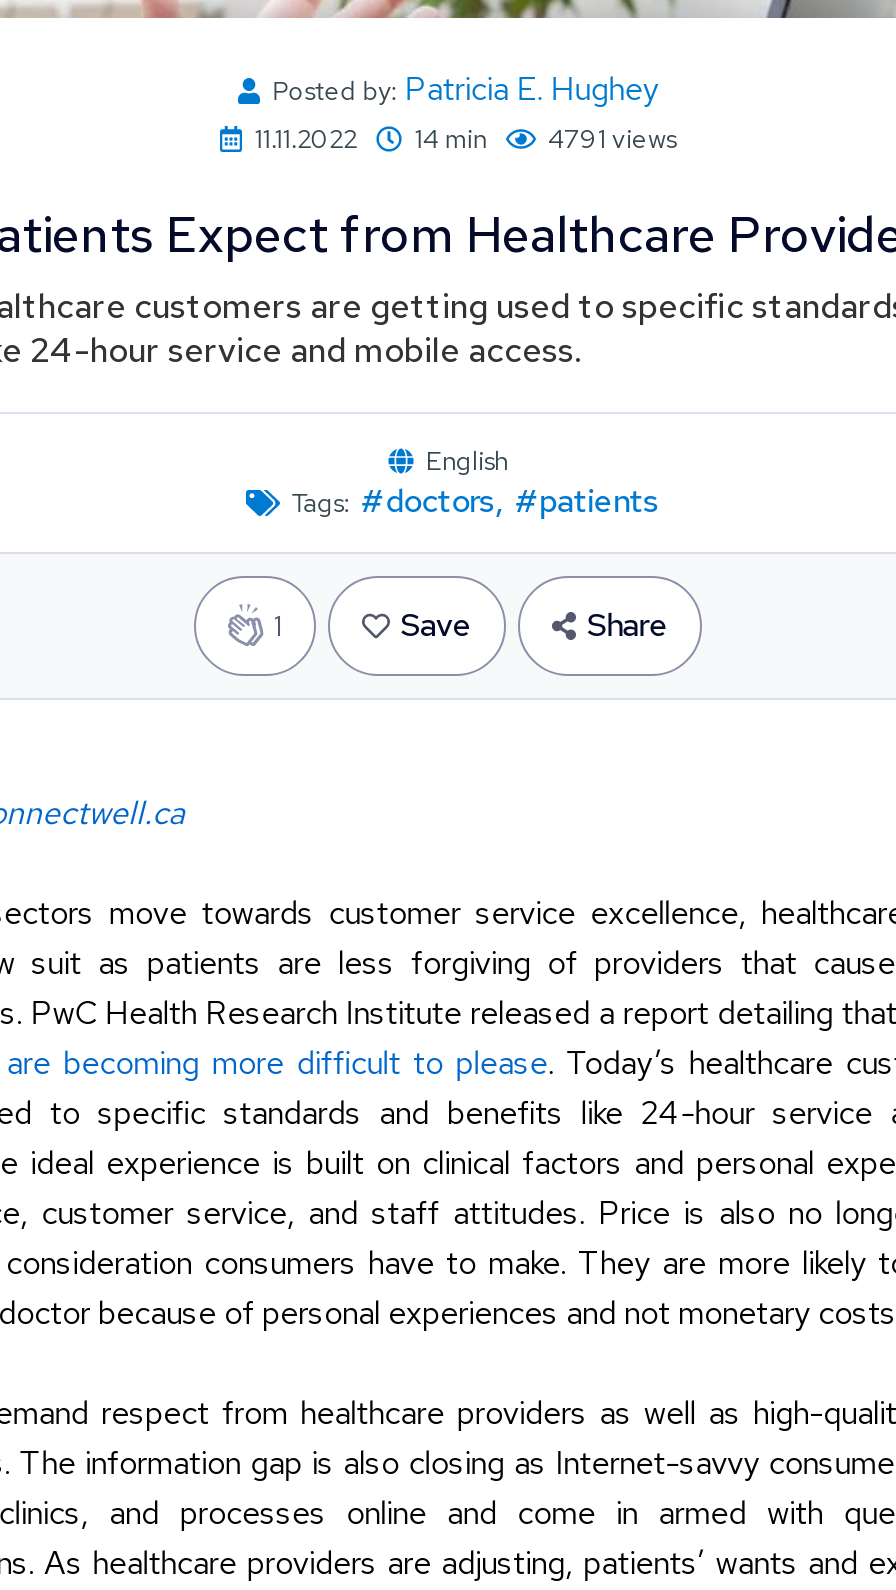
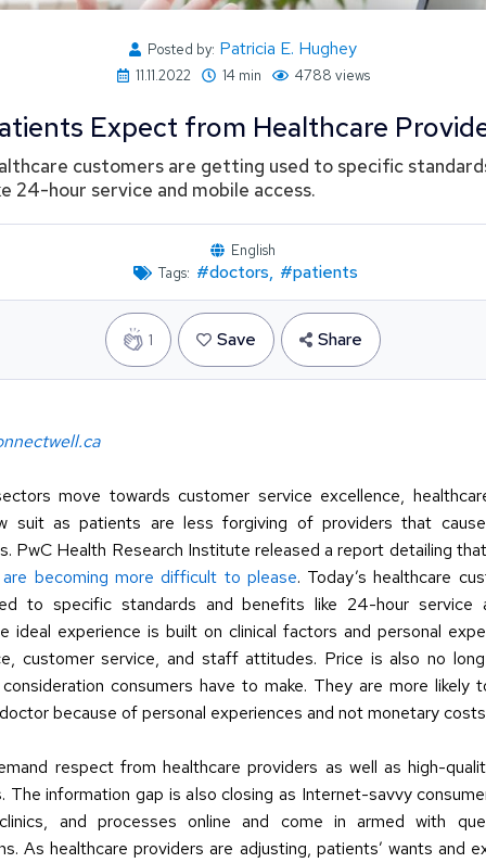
- 11.11.2022 14 min 4791 views
+ 11.11.2022 14 min 4788 views
